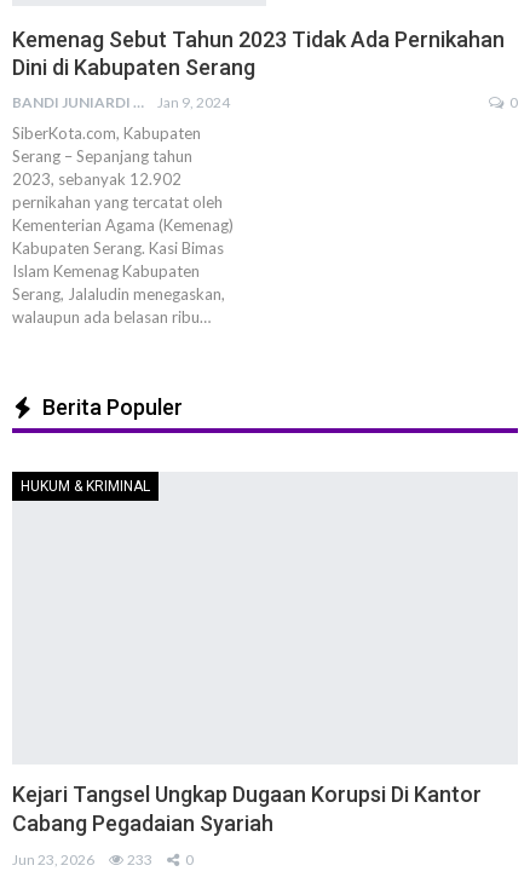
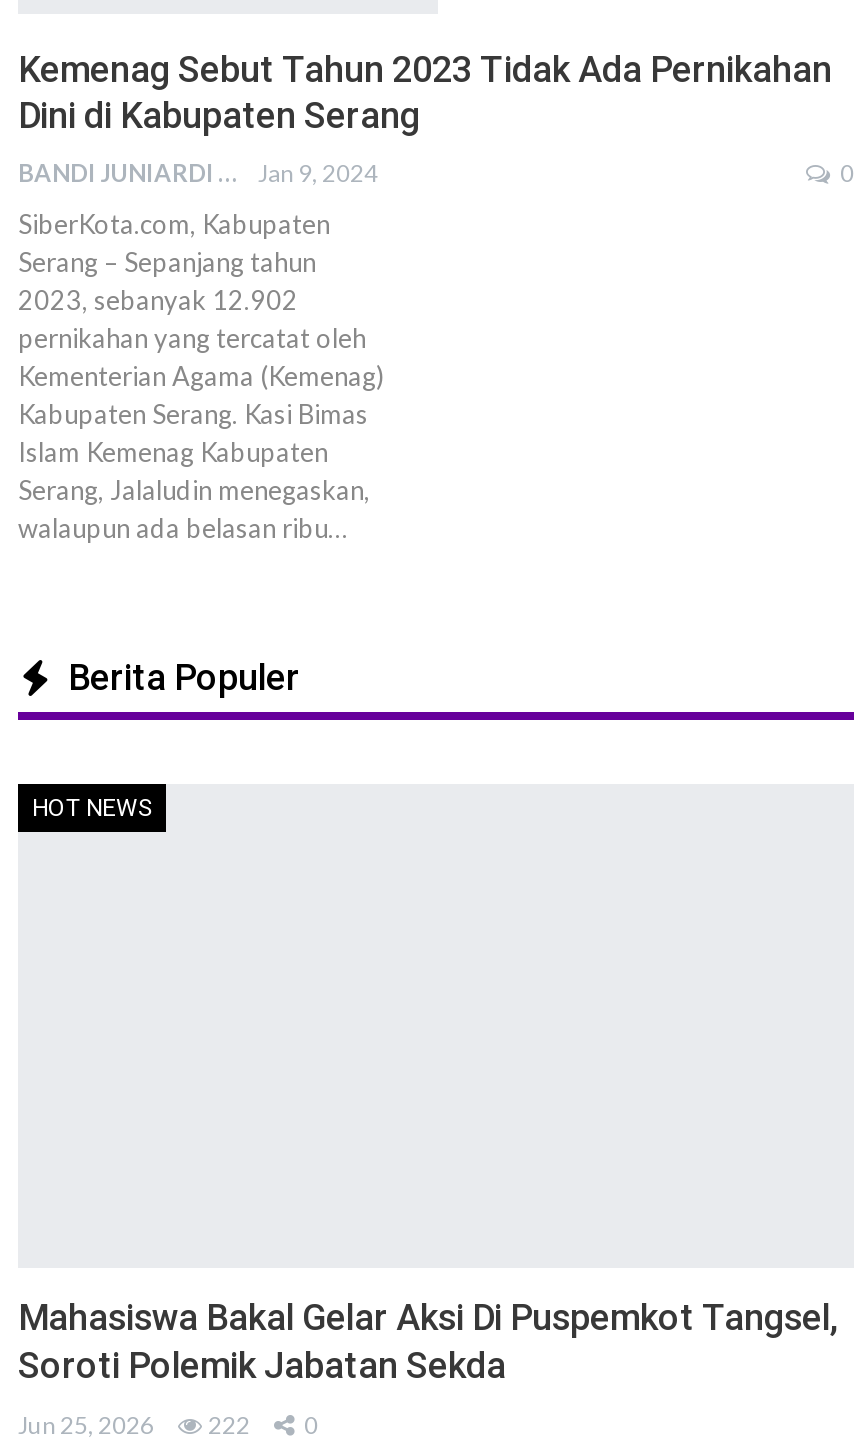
- HUKUM & KRIMINAL
+ HOT NEWS

- Kejari Tangsel Ungkap Dugaan Korupsi Di Kantor
- Cabang Pegadaian Syariah
+ Mahasiswa Bakal Gelar Aksi Di Puspemkot Tangsel,
+ Soroti Polemik Jabatan Sekda

- Jun 23, 2026
- 233
+ Jun 25, 2026
+ 222
